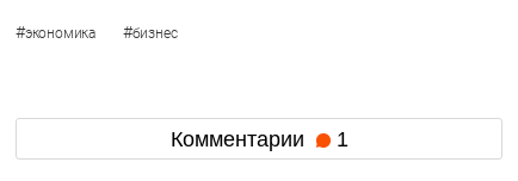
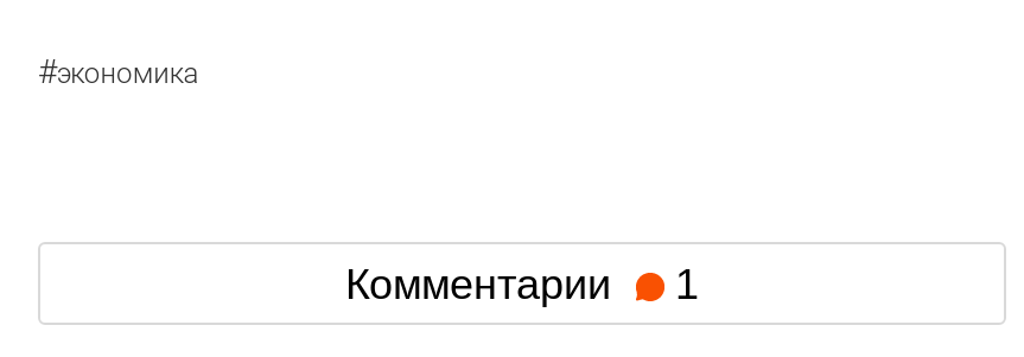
- #бизнес
